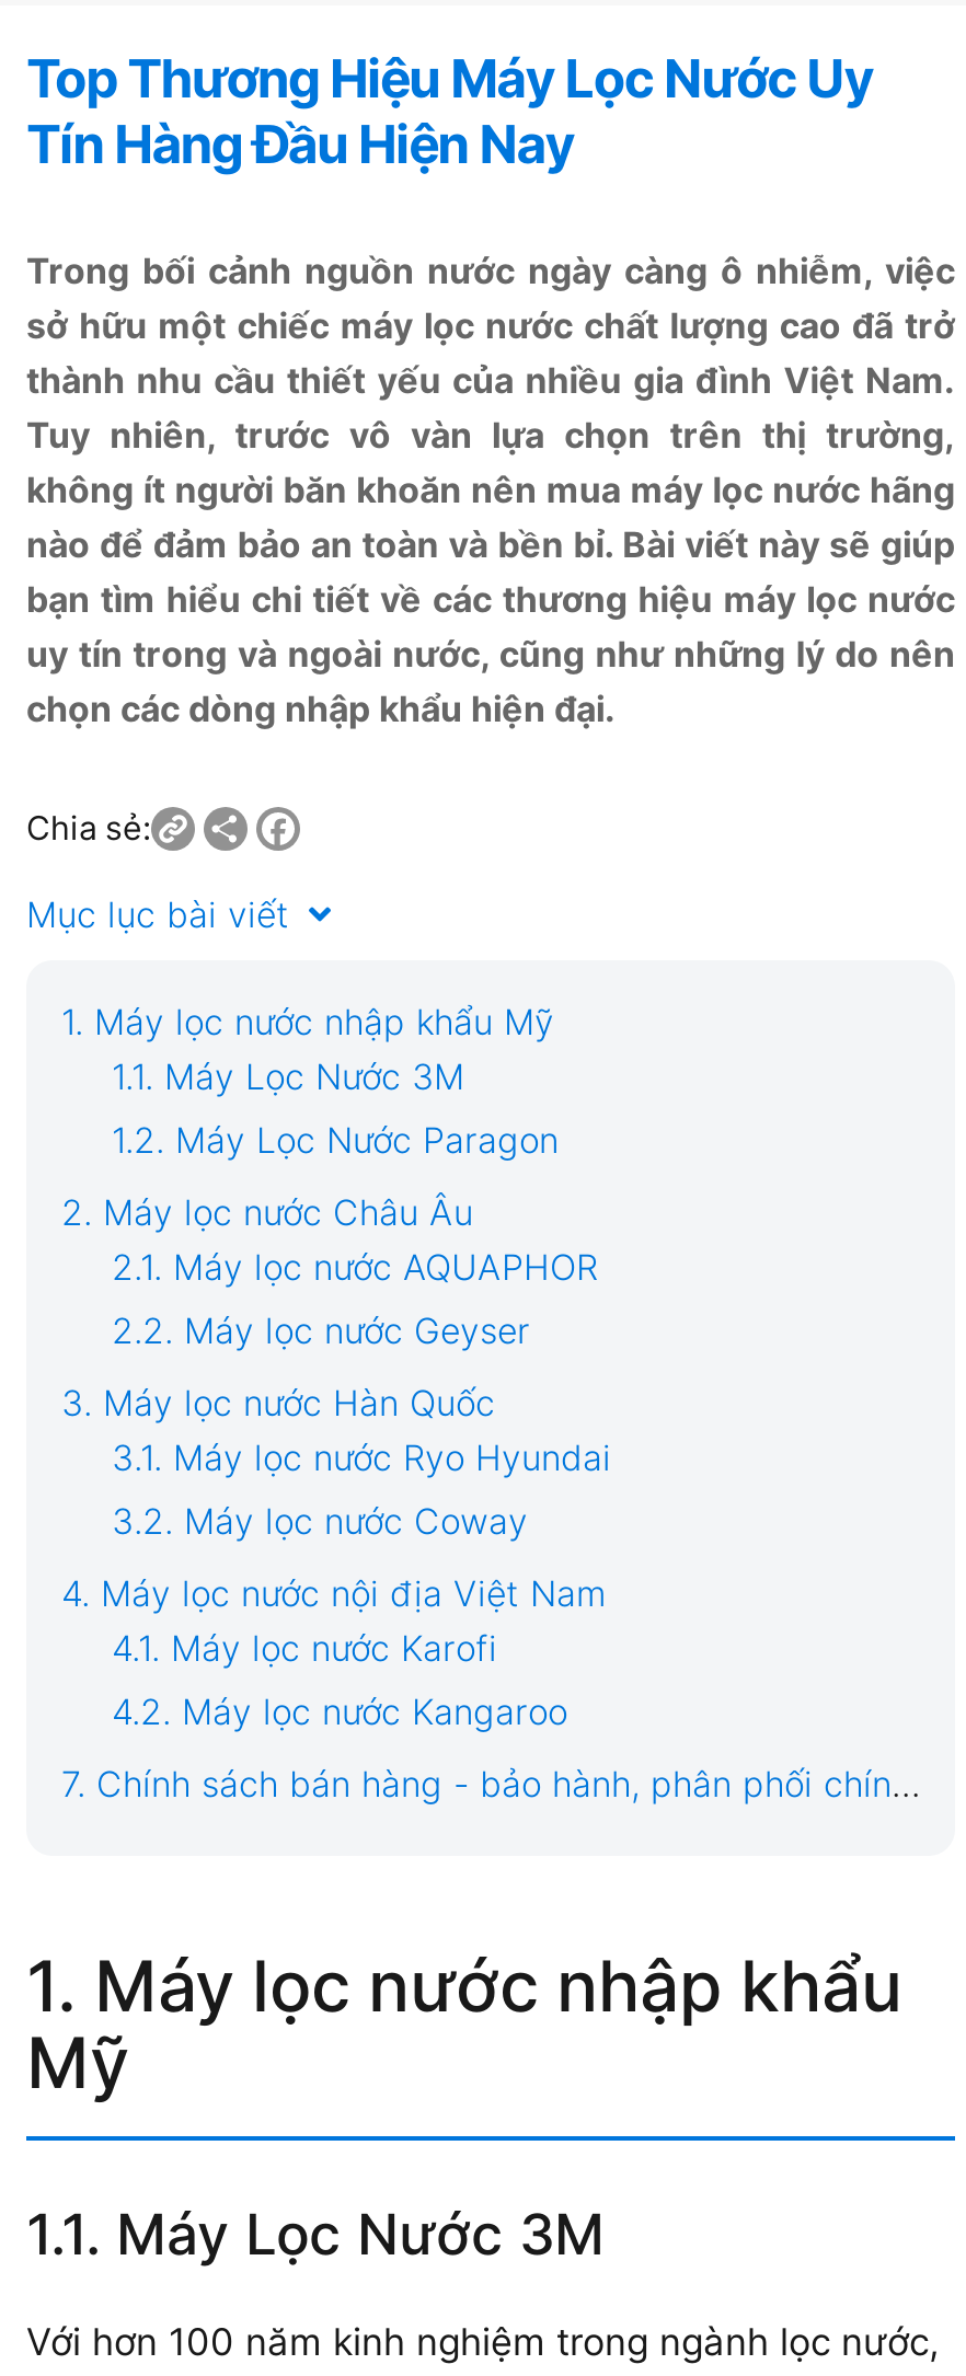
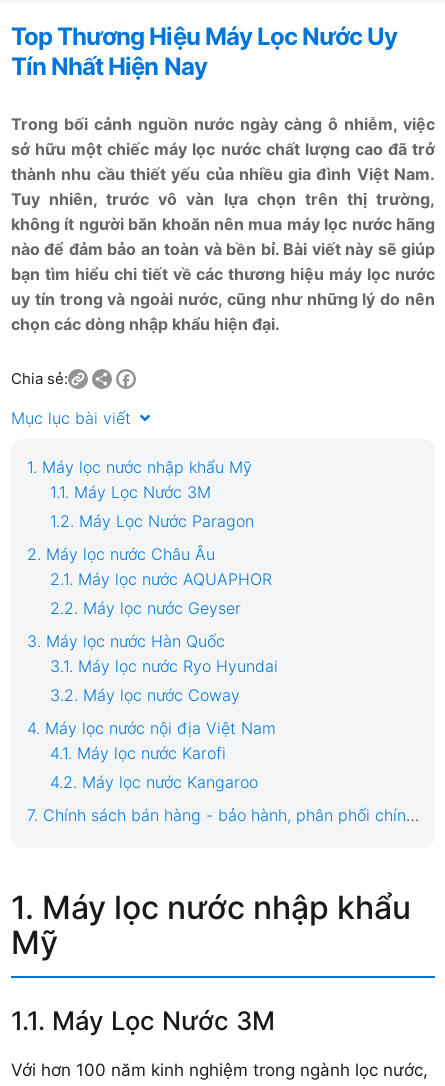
- Tín Hàng Đầu Hiện Nay
+ Tín Nhất Hiện Nay
